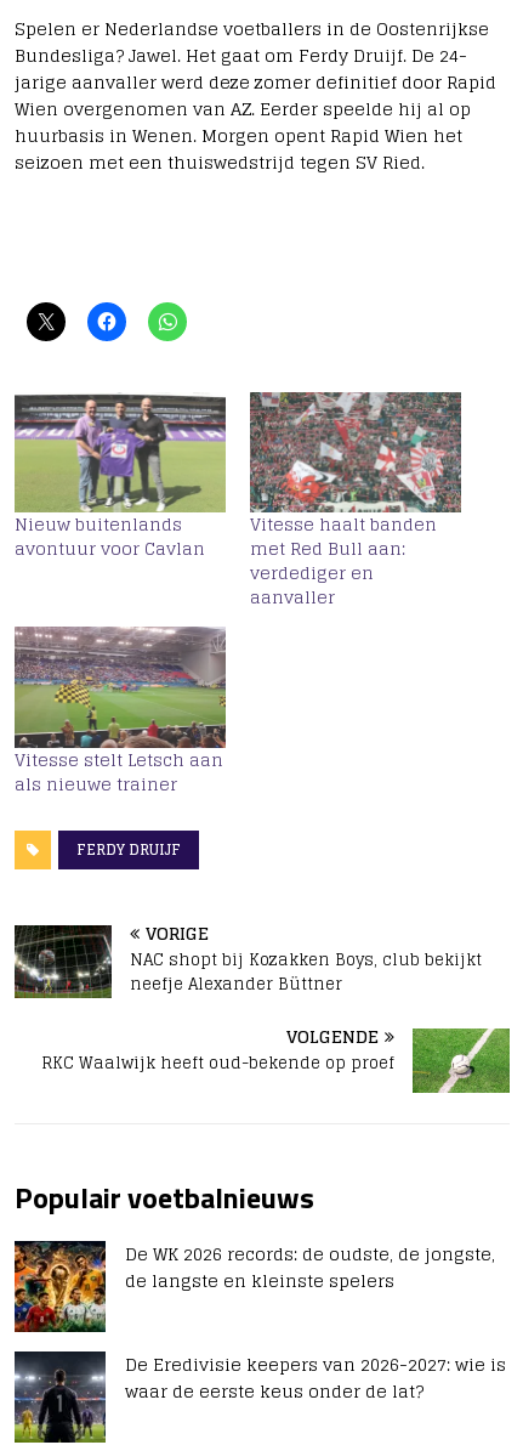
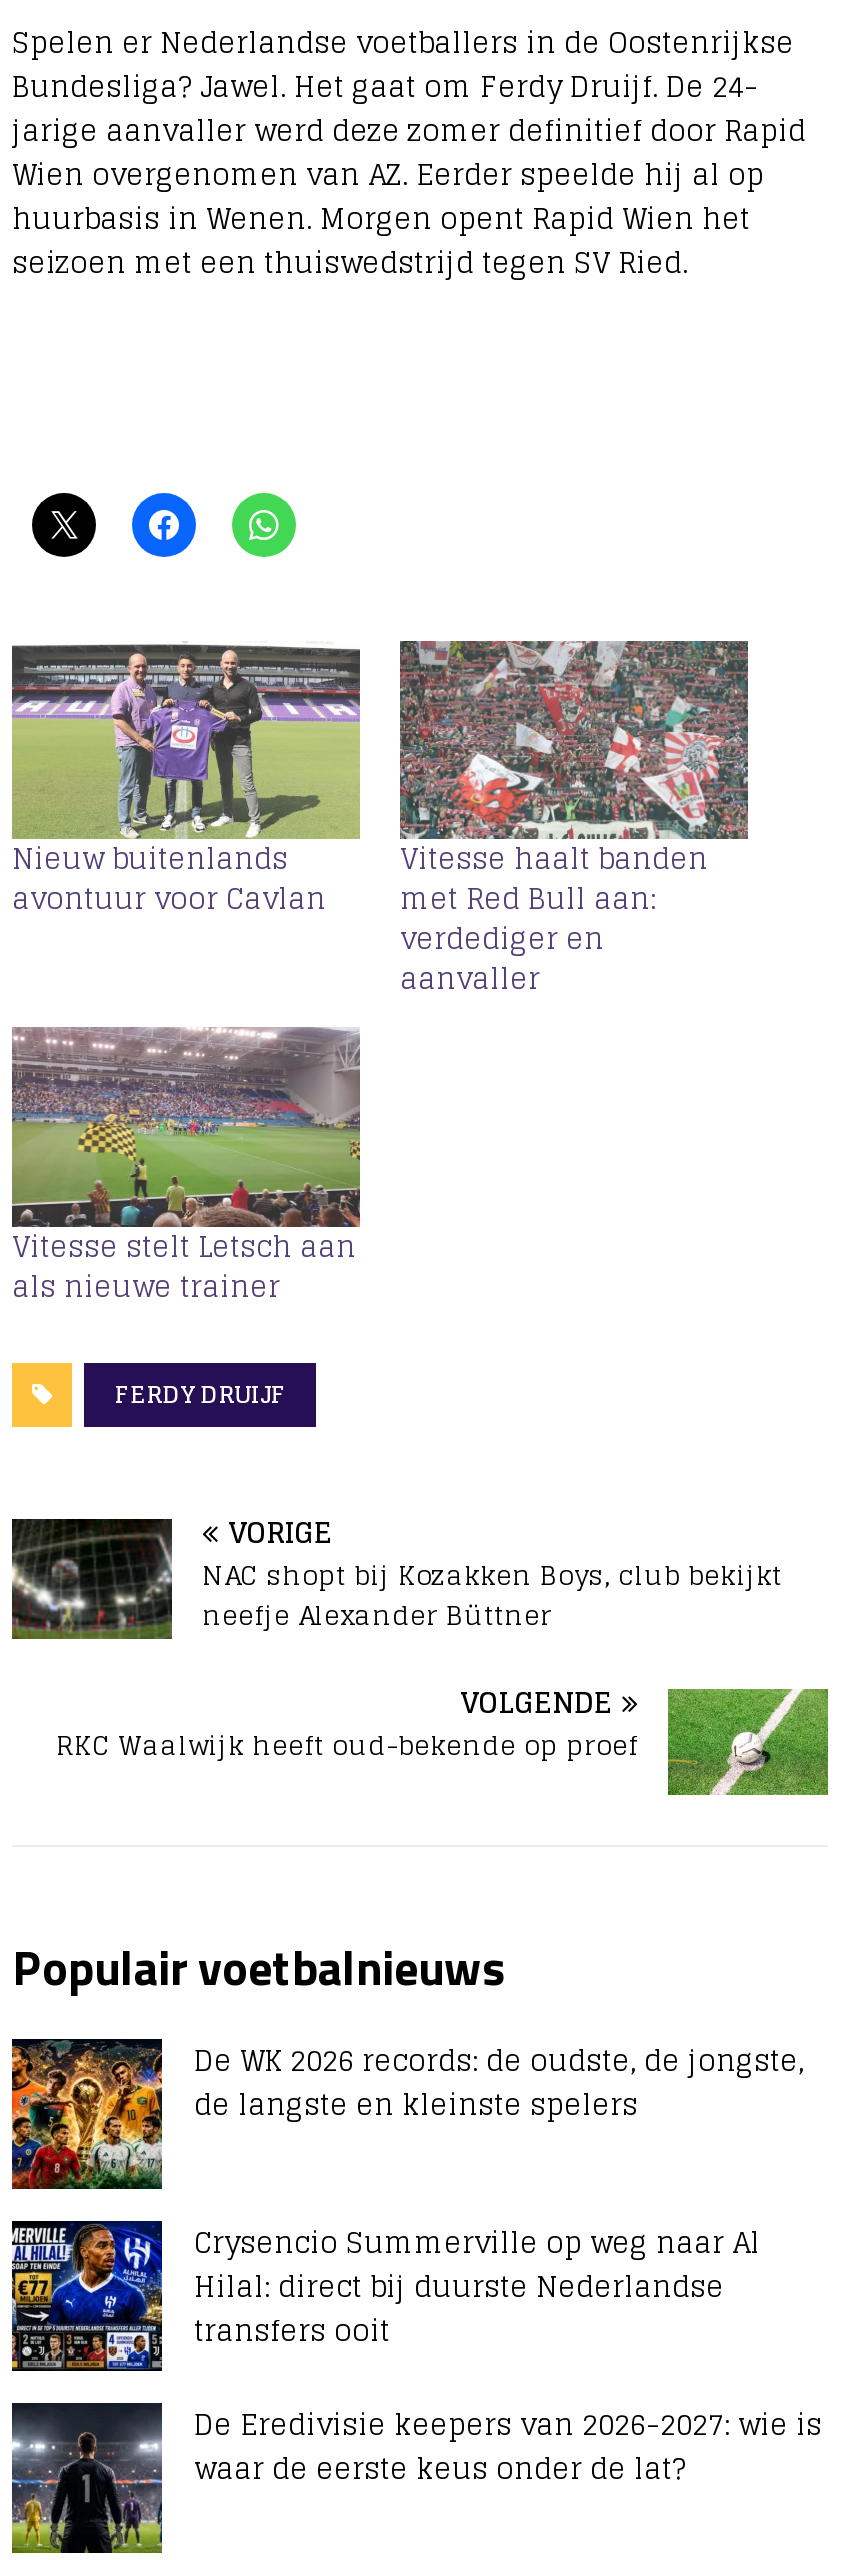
+ [image]
+ Crysencio Summerville op weg naar Al
+ Hilal: direct bij duurste Nederlandse
+ transfers ooit
